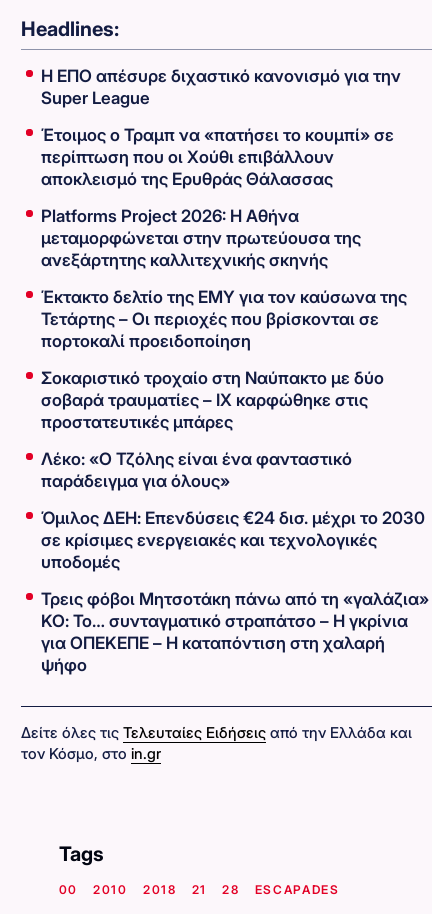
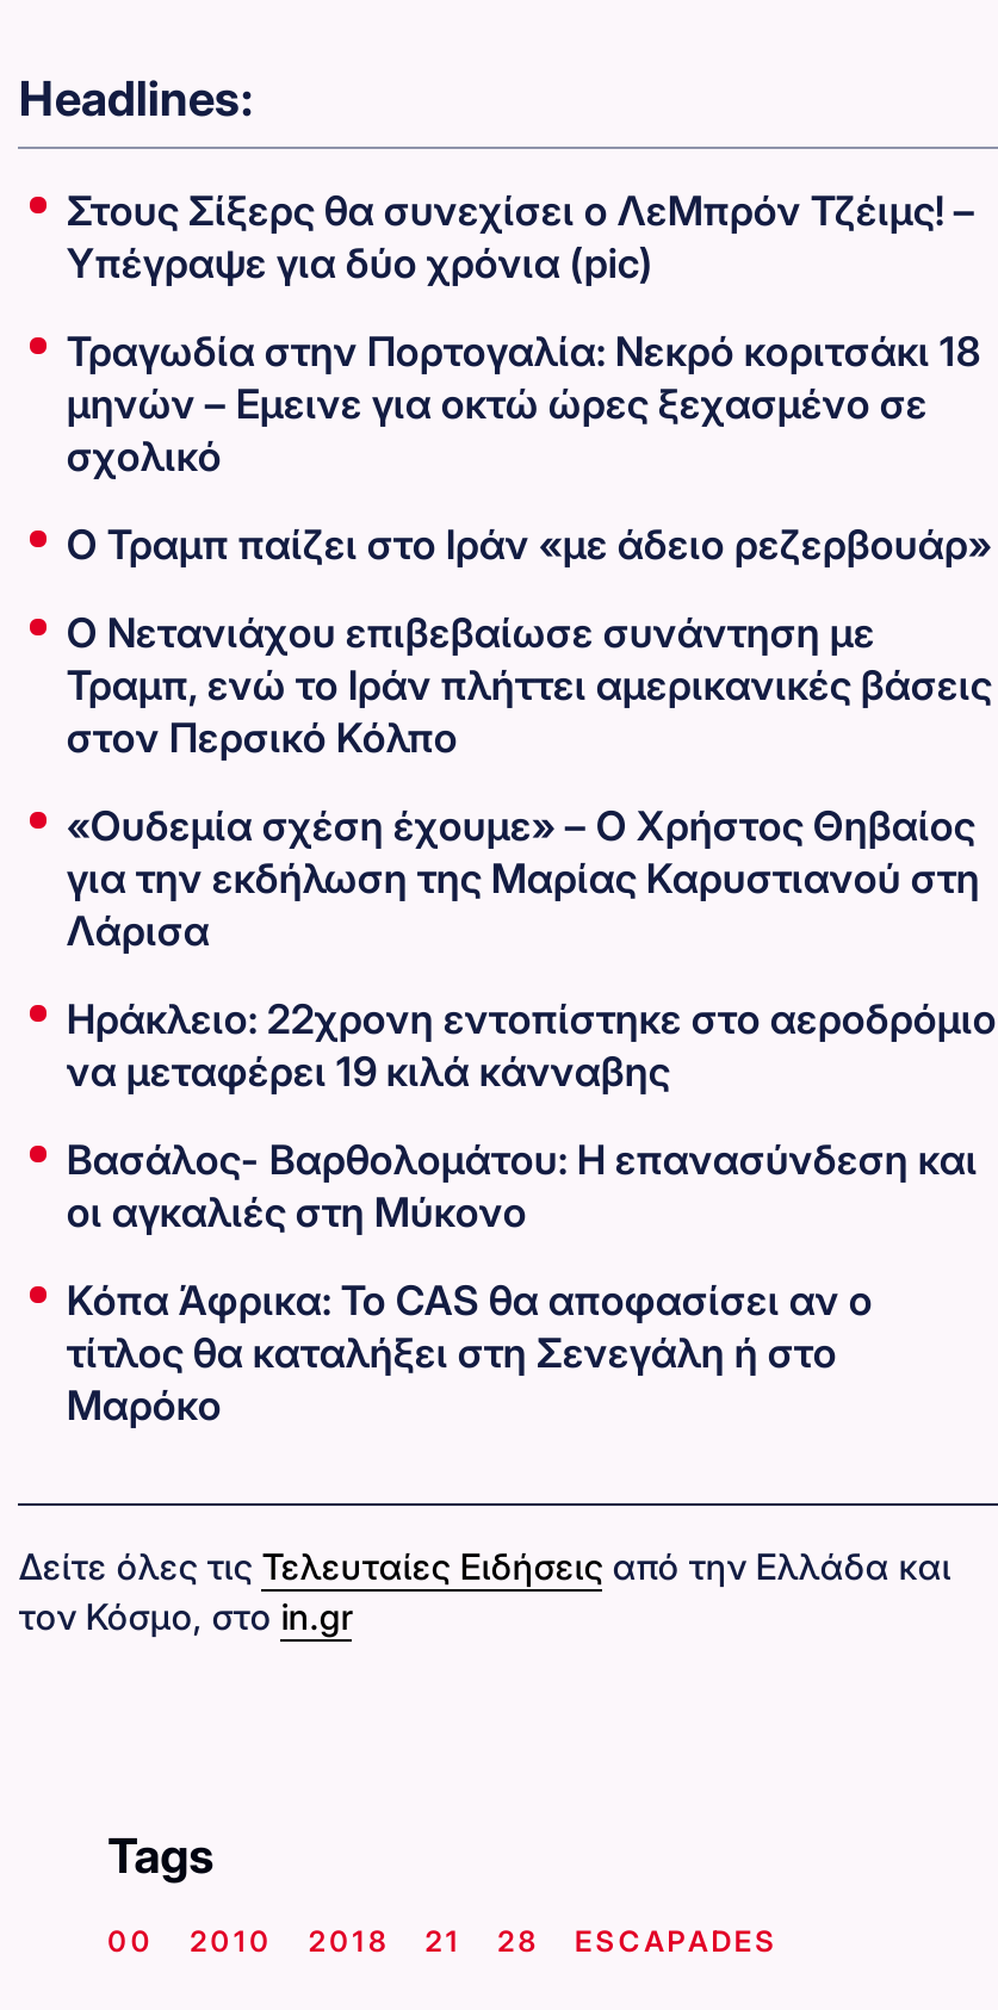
- Η ΕΠΟ απέσυρε διχαστικό κανονισμό για την
- Super League
+ Στους Σίξερς θα συνεχίσει ο ΛεΜπρόν Τζέιμς! –
+ Υπέγραψε για δύο χρόνια (pic)

- Έτοιμος ο Τραμπ να «πατήσει το κουμπί» σε
- περίπτωση που οι Χούθι επιβάλλουν
- αποκλεισμό της Ερυθράς Θάλασσας
+ Τραγωδία στην Πορτογαλία: Νεκρό κοριτσάκι 18
+ μηνών – Εμεινε για οκτώ ώρες ξεχασμένο σε
+ σχολικό

- Platforms Project 2026: Η Αθήνα
- μεταμορφώνεται στην πρωτεύουσα της
- ανεξάρτητης καλλιτεχνικής σκηνής
+ Ο Τραμπ παίζει στο Ιράν «με άδειο ρεζερβουάρ»

- Έκτακτο δελτίο της ΕΜΥ για τον καύσωνα της
- Τετάρτης – Οι περιοχές που βρίσκονται σε
- πορτοκαλί προειδοποίηση
+ Ο Νετανιάχου επιβεβαίωσε συνάντηση με
+ Τραμπ, ενώ το Ιράν πλήττει αμερικανικές βάσεις
+ στον Περσικό Κόλπο

- Σοκαριστικό τροχαίο στη Ναύπακτο με δύο
- σοβαρά τραυματίες – ΙΧ καρφώθηκε στις
- προστατευτικές μπάρες
+ «Ουδεμία σχέση έχουμε» – Ο Χρήστος Θηβαίος
+ για την εκδήλωση της Μαρίας Καρυστιανού στη
+ Λάρισα

- Λέκο: «Ο Τζόλης είναι ένα φανταστικό
- παράδειγμα για όλους»
+ Ηράκλειο: 22χρονη εντοπίστηκε στο αεροδρόμιο
+ να μεταφέρει 19 κιλά κάνναβης

- Όμιλος ΔΕΗ: Επενδύσεις €24 δισ. μέχρι το 2030
- σε κρίσιμες ενεργειακές και τεχνολογικές
- υποδομές
+ Βασάλος- Βαρθολομάτου: Η επανασύνδεση και
+ οι αγκαλιές στη Μύκονο

- Τρεις φόβοι Μητσοτάκη πάνω από τη «γαλάζια»
- ΚΟ: Το… συνταγματικό στραπάτσο – Η γκρίνια
- για ΟΠΕΚΕΠΕ – Η καταπόντιση στη χαλαρή
- ψήφο
+ Κόπα Άφρικα: Το CAS θα αποφασίσει αν ο
+ τίτλος θα καταλήξει στη Σενεγάλη ή στο
+ Μαρόκο
